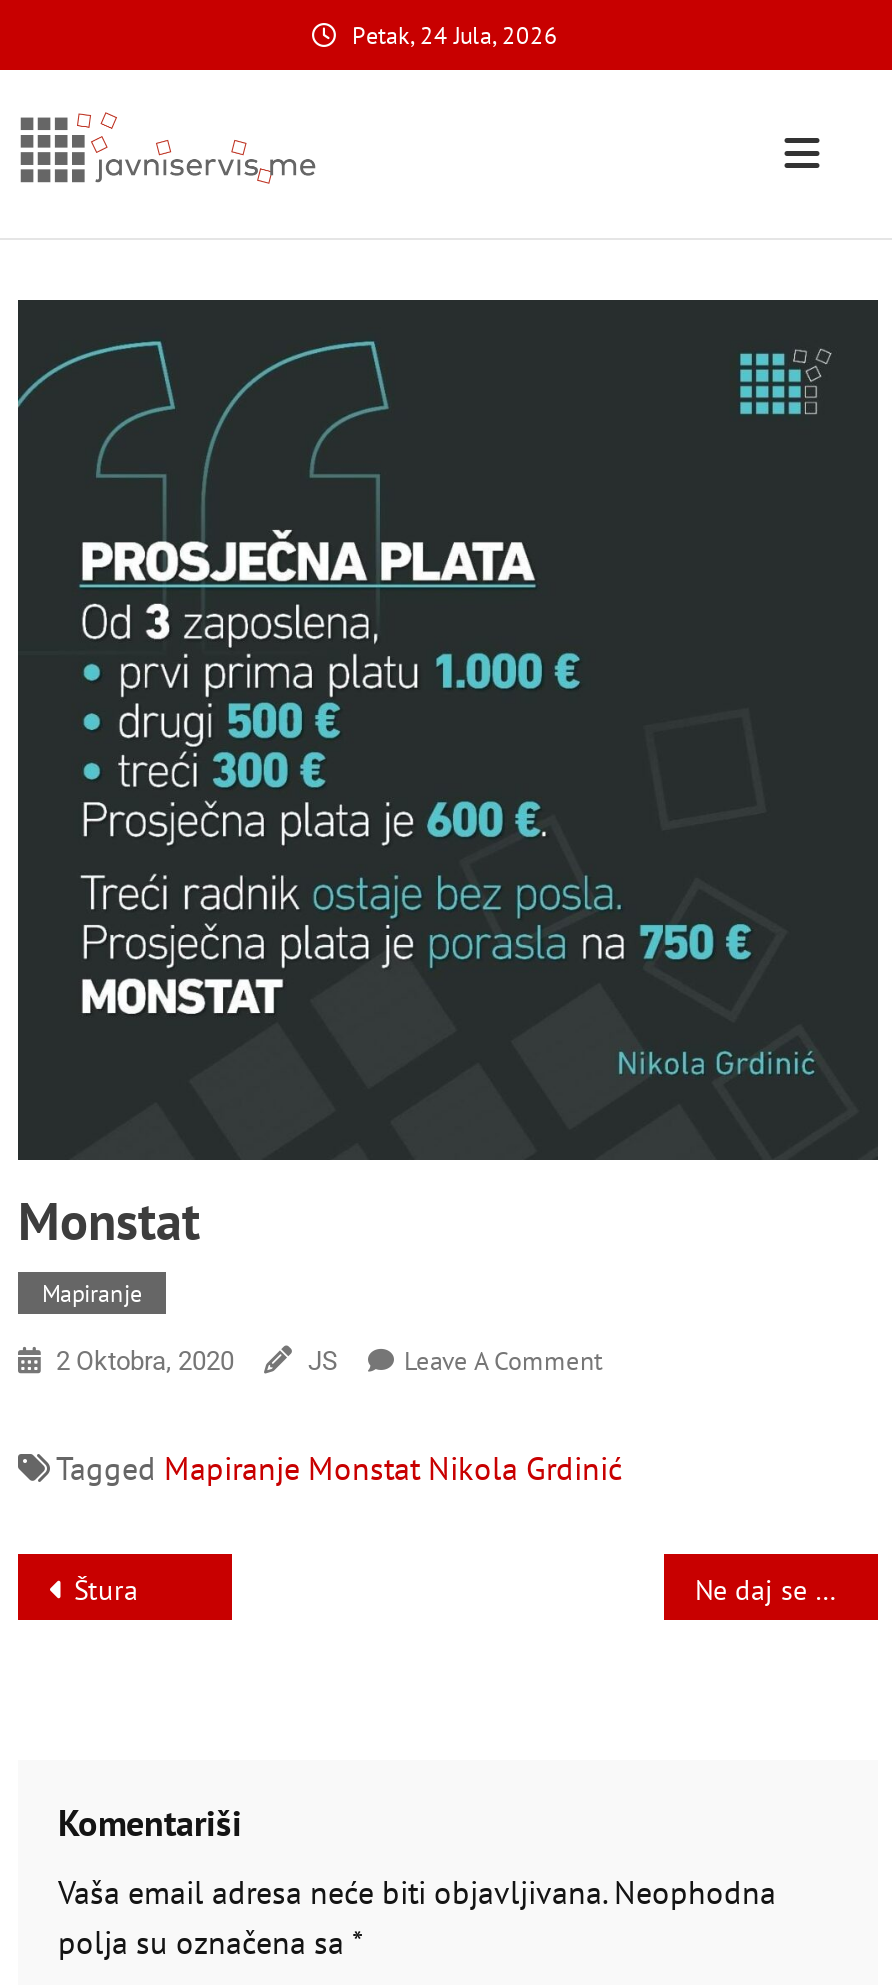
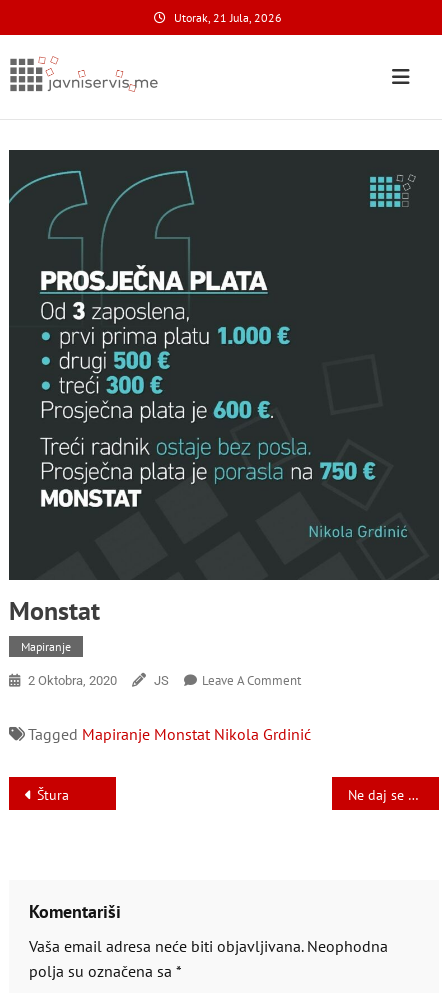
- Petak, 24 Jula, 2026
+ Utorak, 21 Jula, 2026
